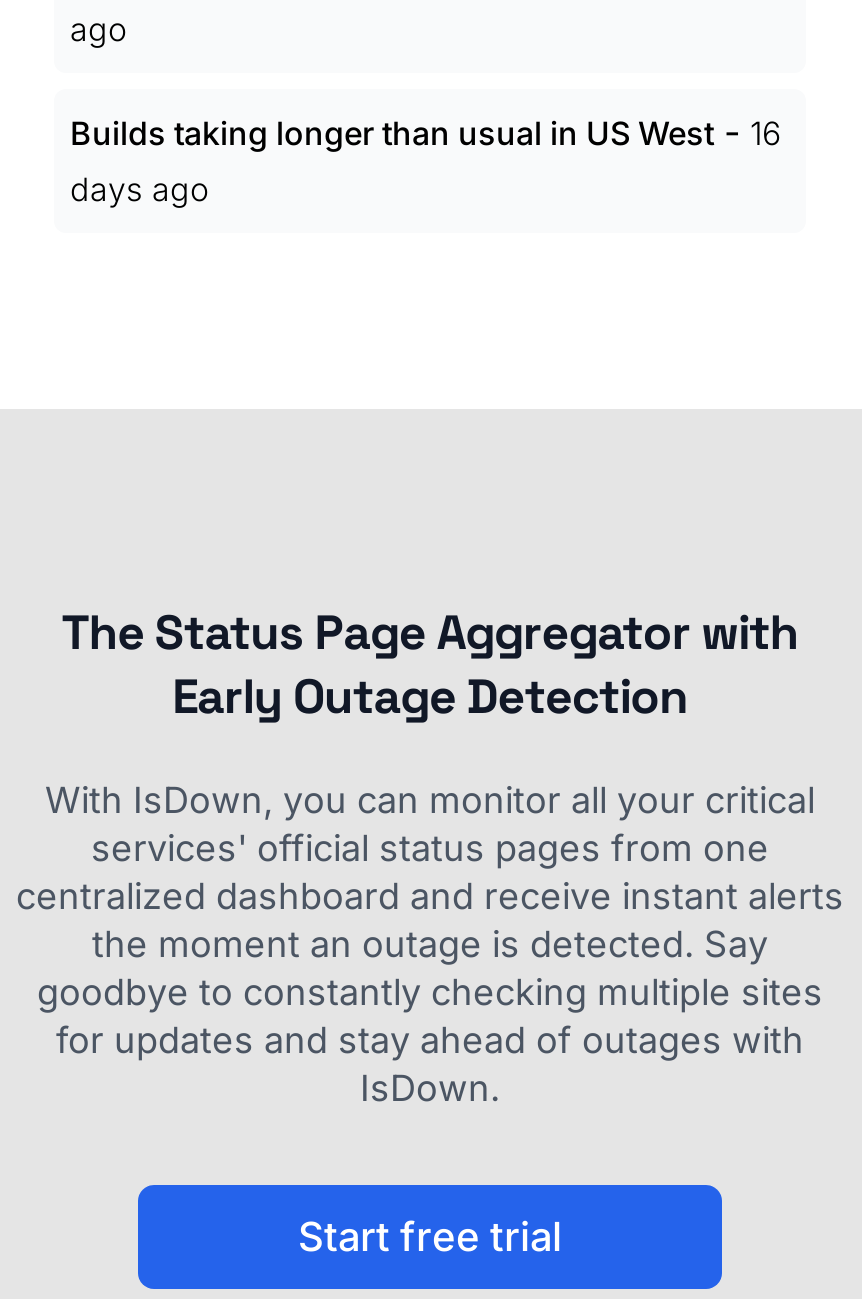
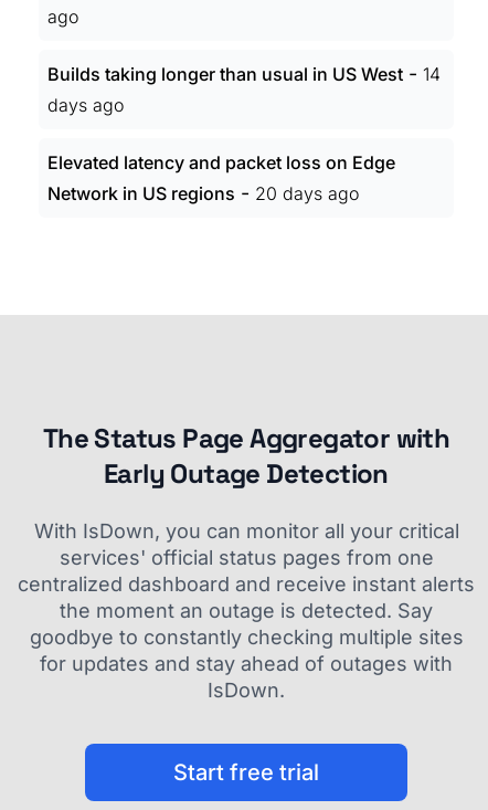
- Builds taking longer than usual in US West - 16
+ Builds taking longer than usual in US West - 14

+ Elevated latency and packet loss on Edge
+ Network in US regions - 20 days ago
